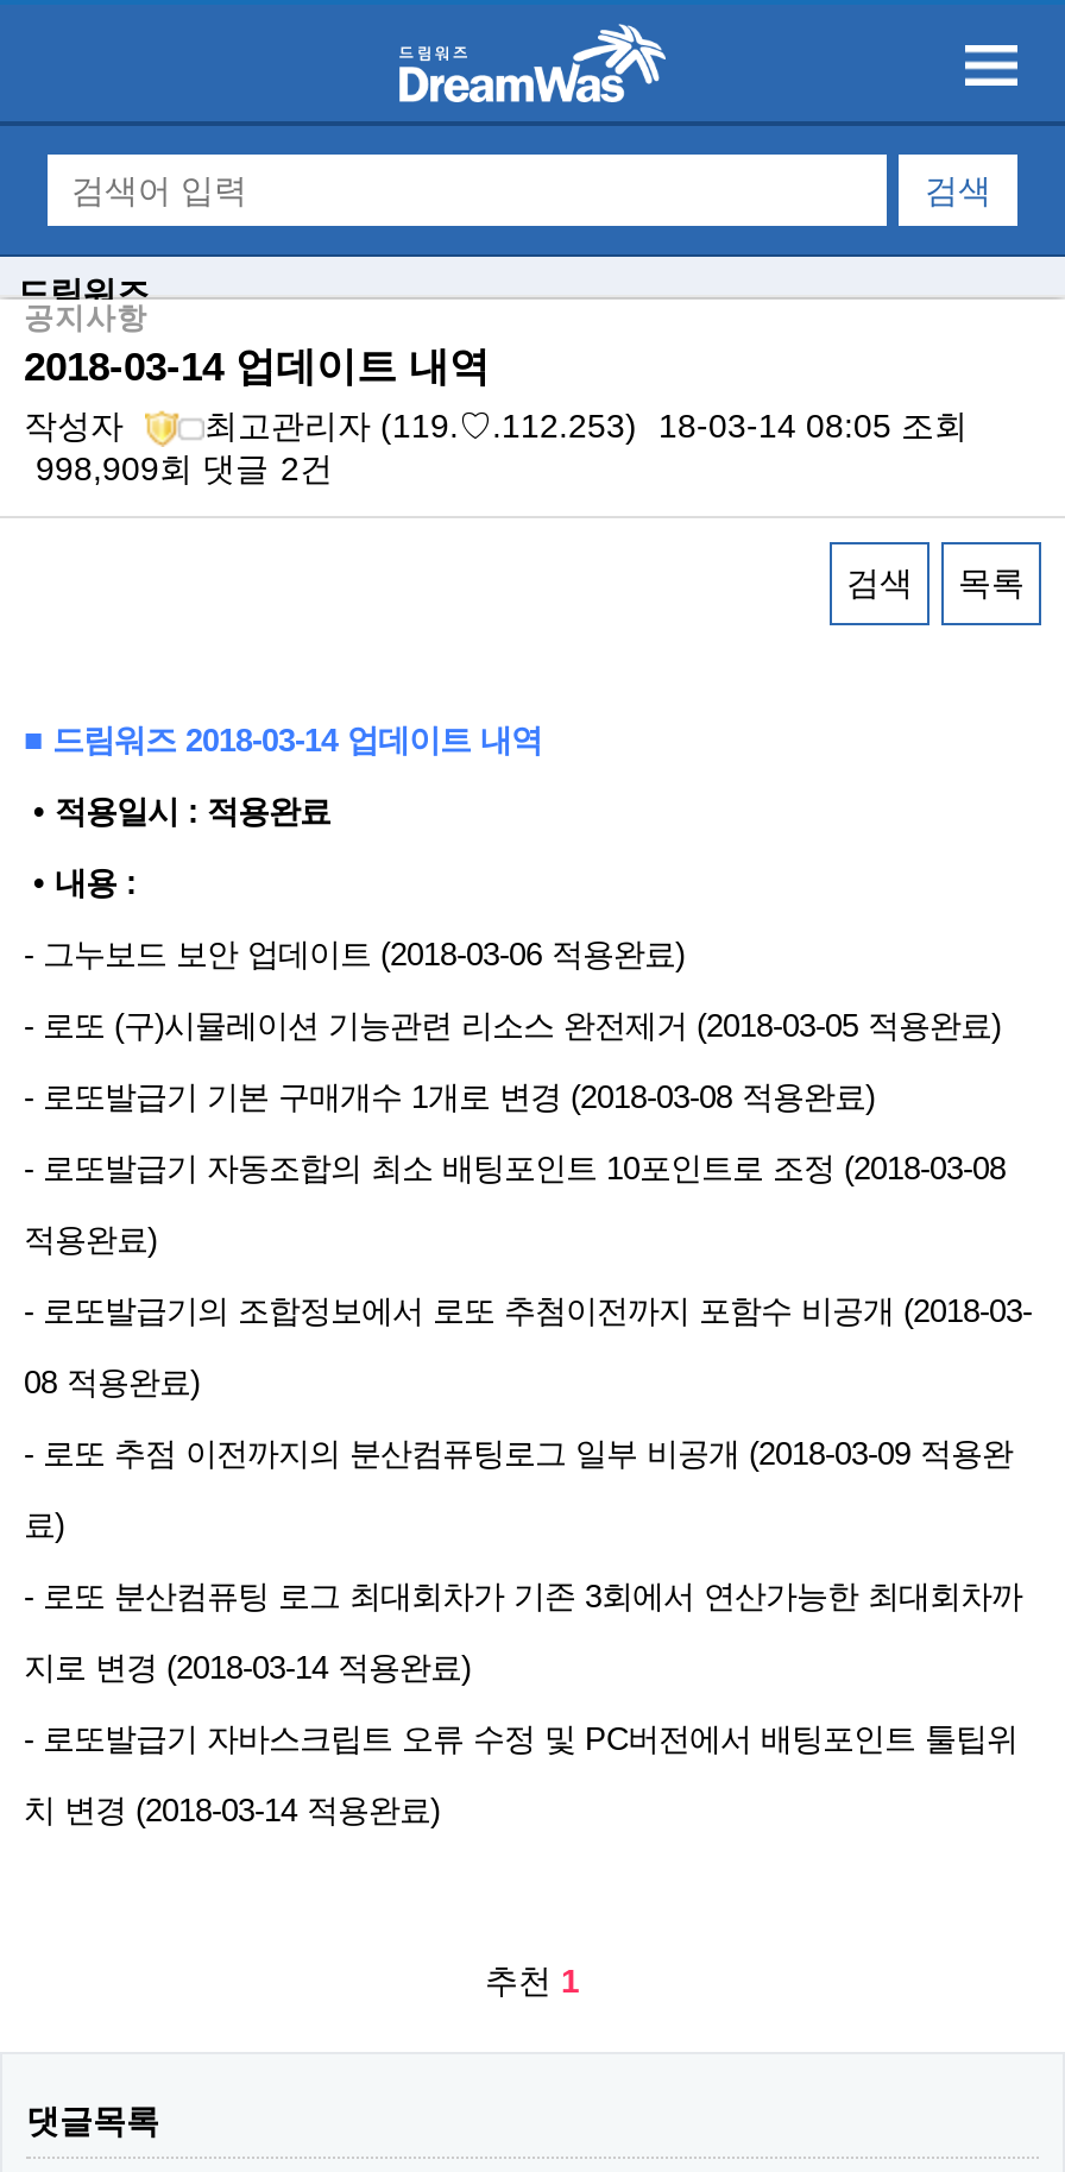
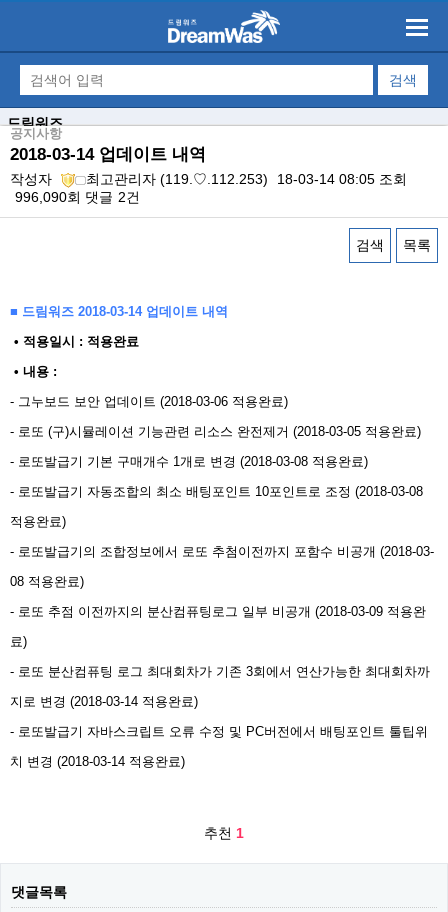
- 998,909회 댓글 2건
+ 996,090회 댓글 2건
